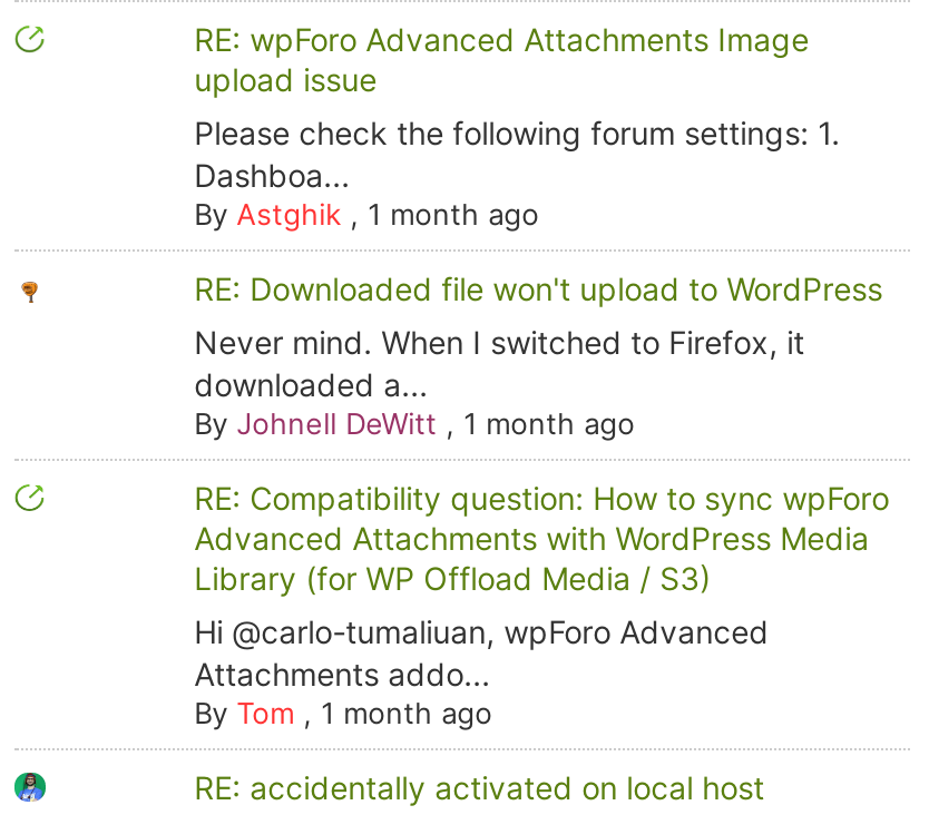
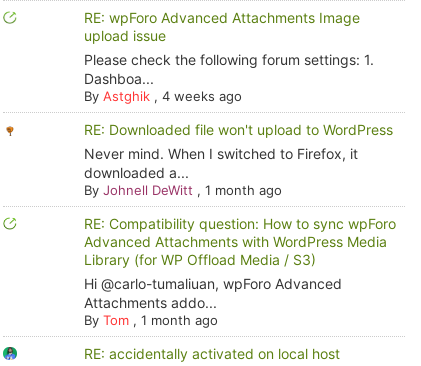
- By Astghik, 1 month ago
+ By Astghik, 4 weeks ago
